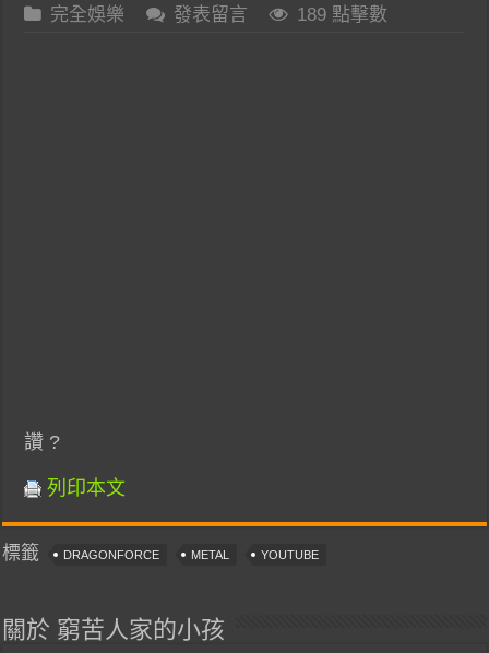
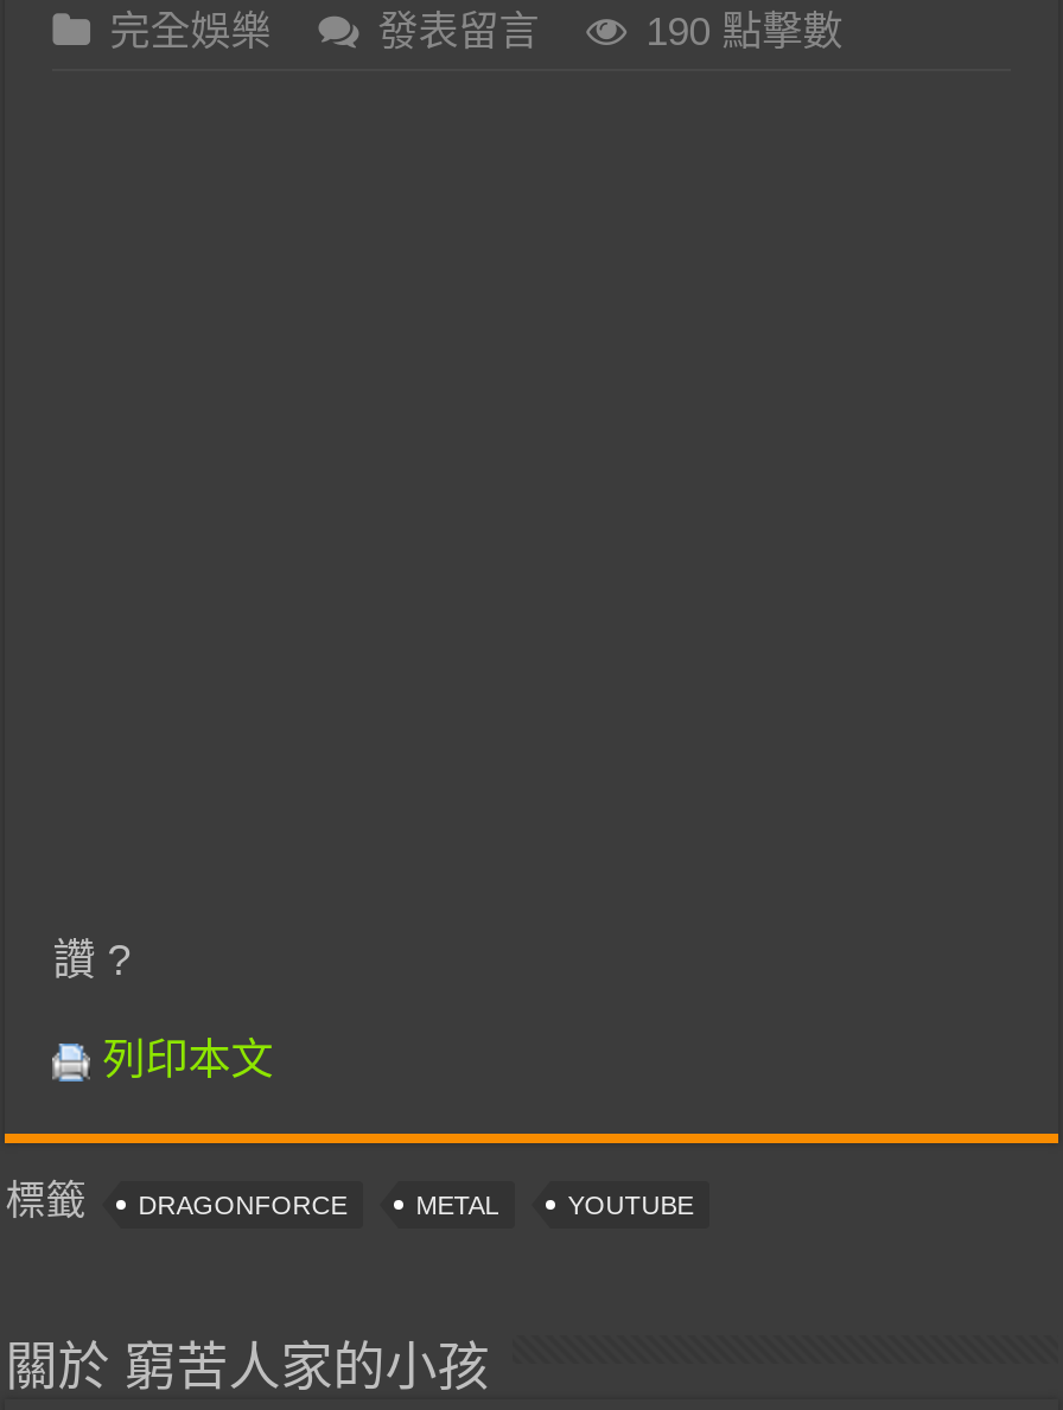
- 189 點擊數
+ 190 點擊數
